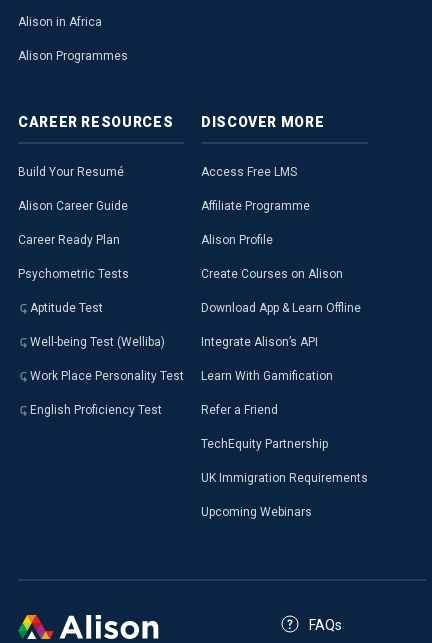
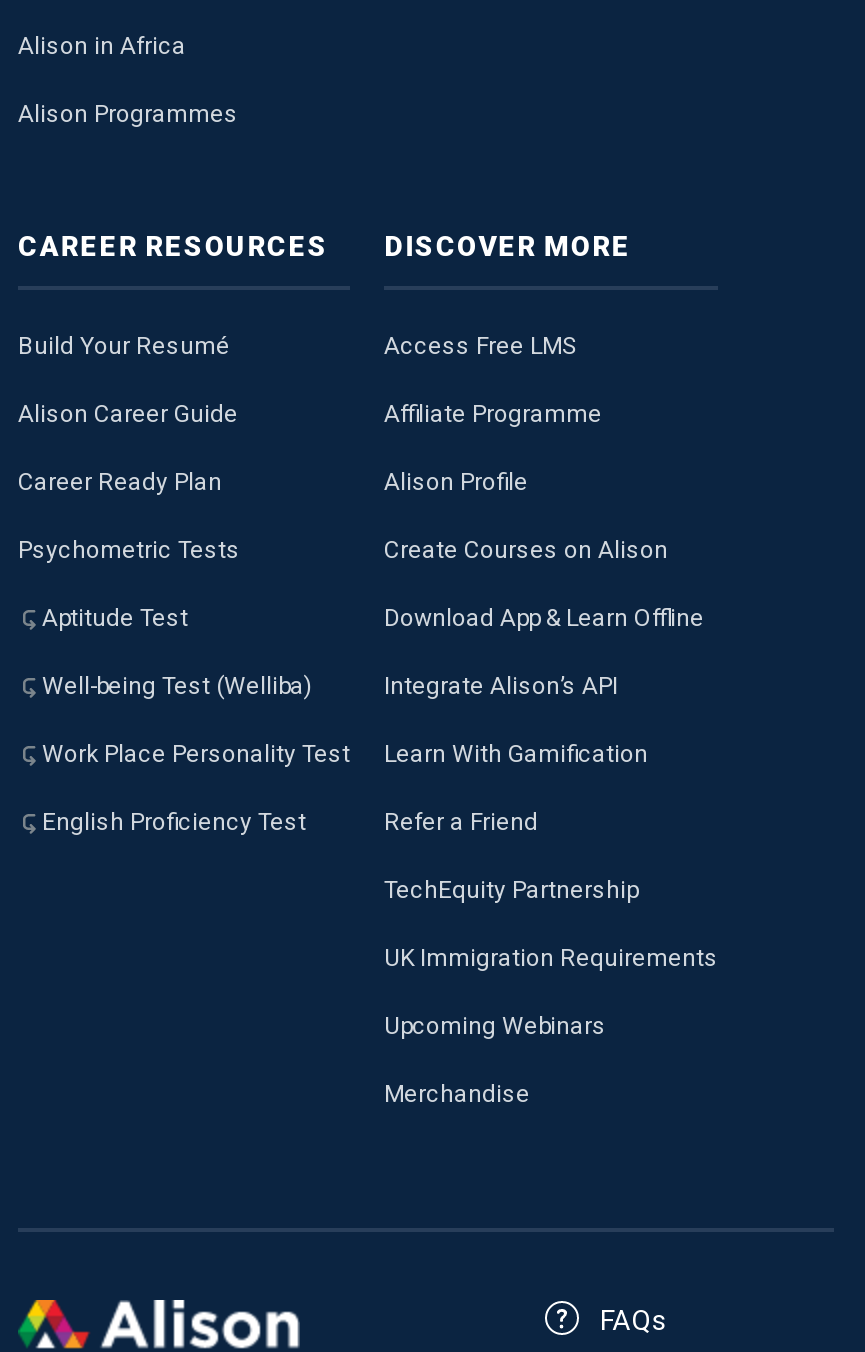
+ Merchandise
